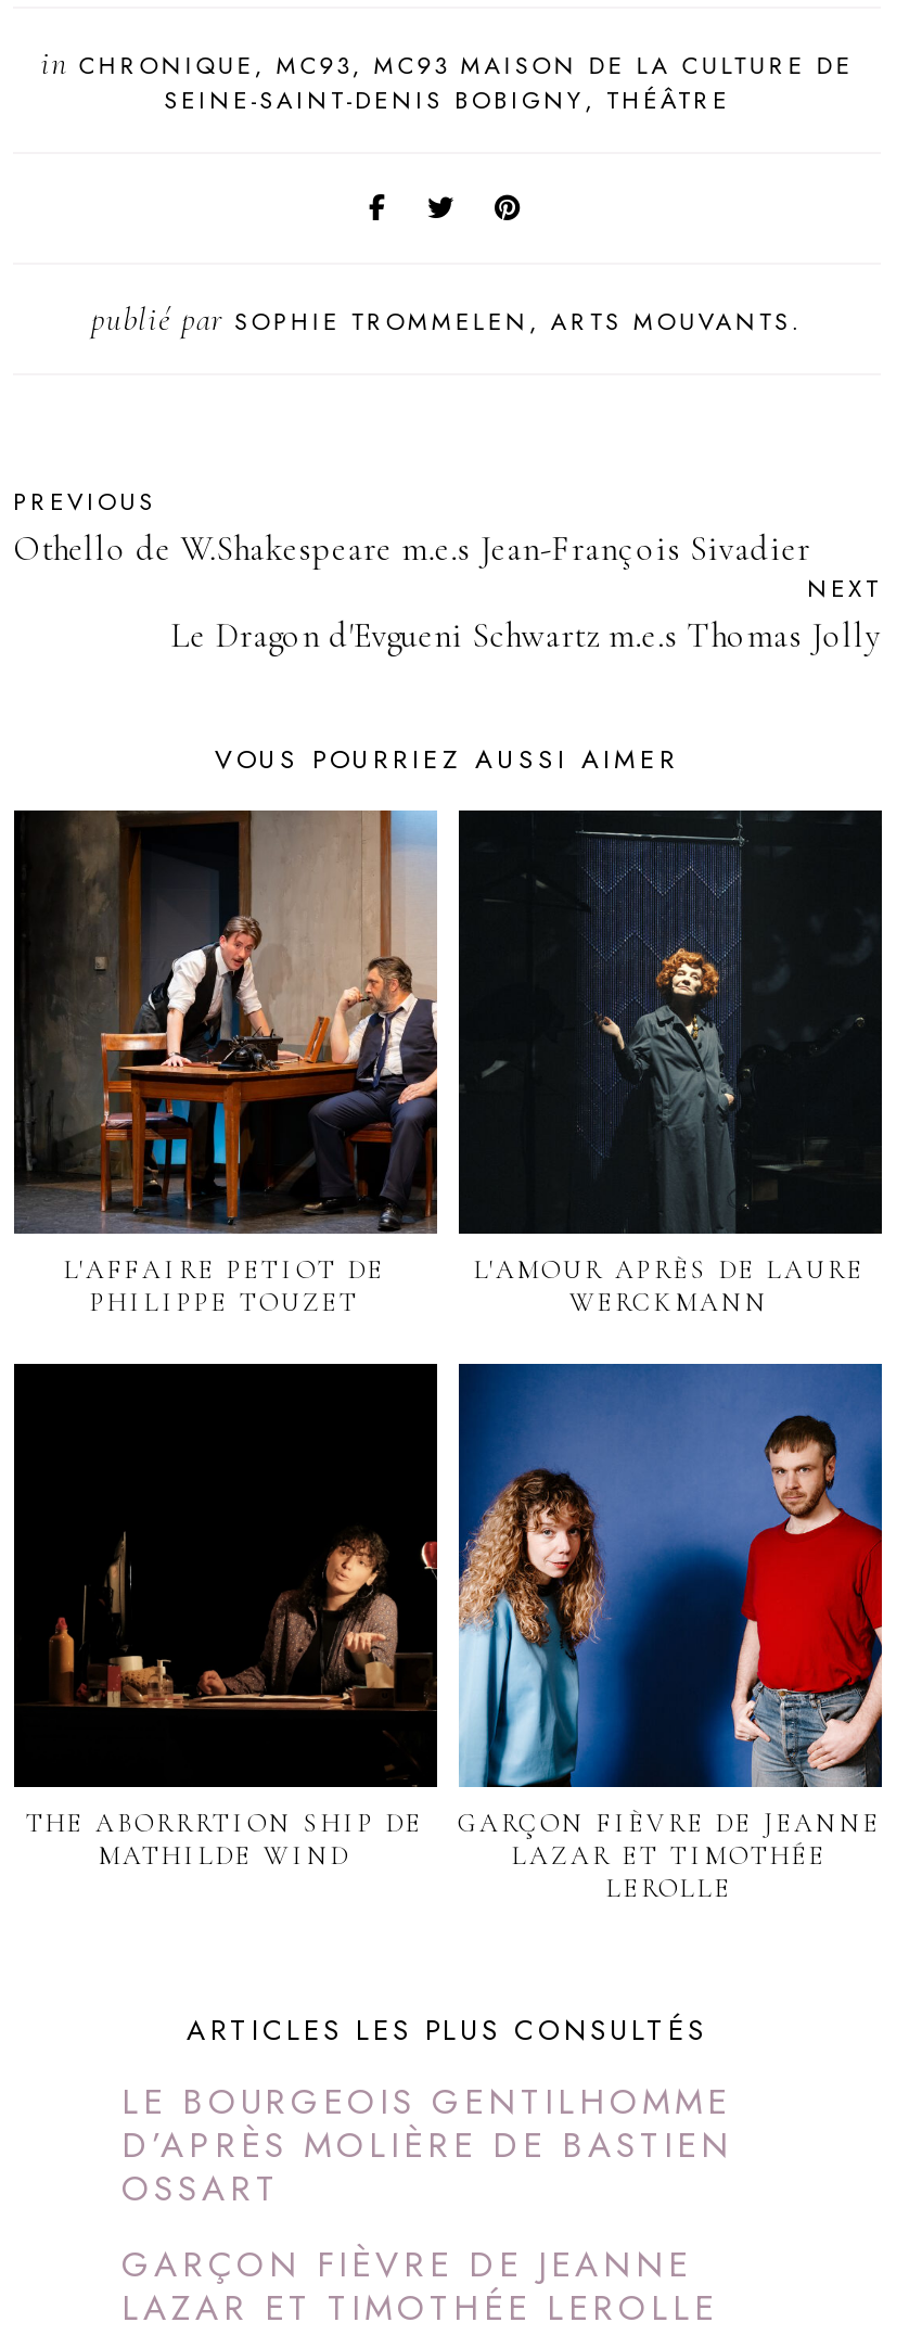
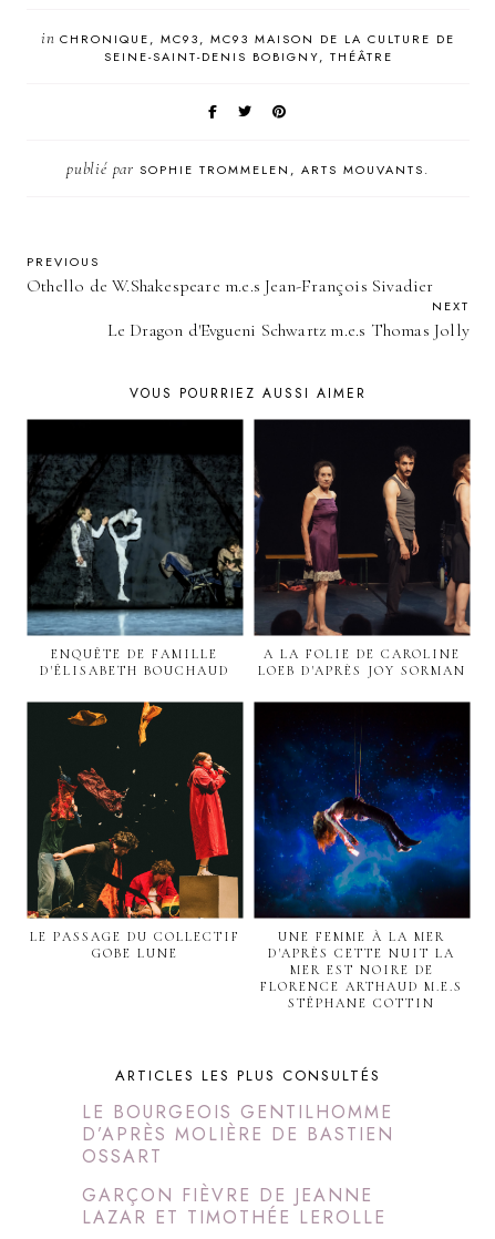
- [image]
- L'AFFAIRE PETIOT DE
- PHILIPPE TOUZET
+ [image]
+ ENQUÊTE DE FAMILLE
+ D'ÉLISABETH BOUCHAUD

- [image]
- L'AMOUR APRÈS DE LAURE
- WERCKMANN
+ [image]
+ A LA FOLIE DE CAROLINE
+ LOEB D'APRÈS JOY SORMAN

- [image]
- GARÇON FIÈVRE DE JEANNE
- LAZAR ET TIMOTHÉE
- LEROLLE
+ [image]
+ UNE FEMME À LA MER
+ D'APRÈS CETTE NUIT LA
+ MER EST NOIRE DE
+ FLORENCE ARTHAUD M.E.S
+ STÉPHANE COTTIN

- [image]
- THE ABORRRTION SHIP DE
- MATHILDE WIND
+ [image]
+ LE PASSAGE DU COLLECTIF
+ GOBE LUNE
